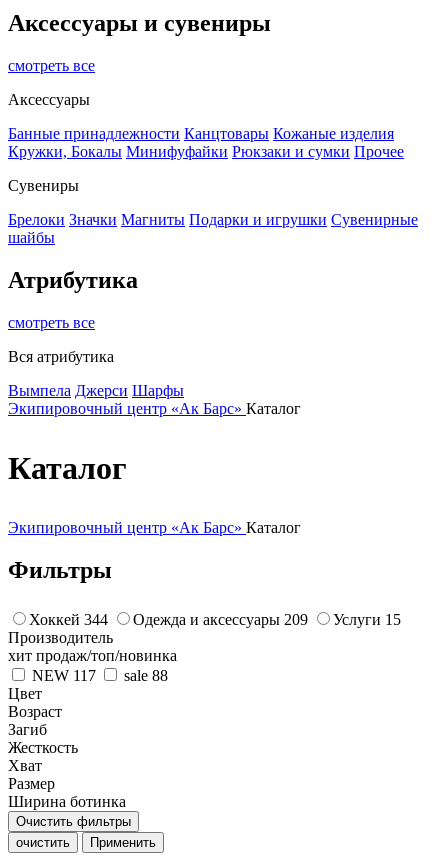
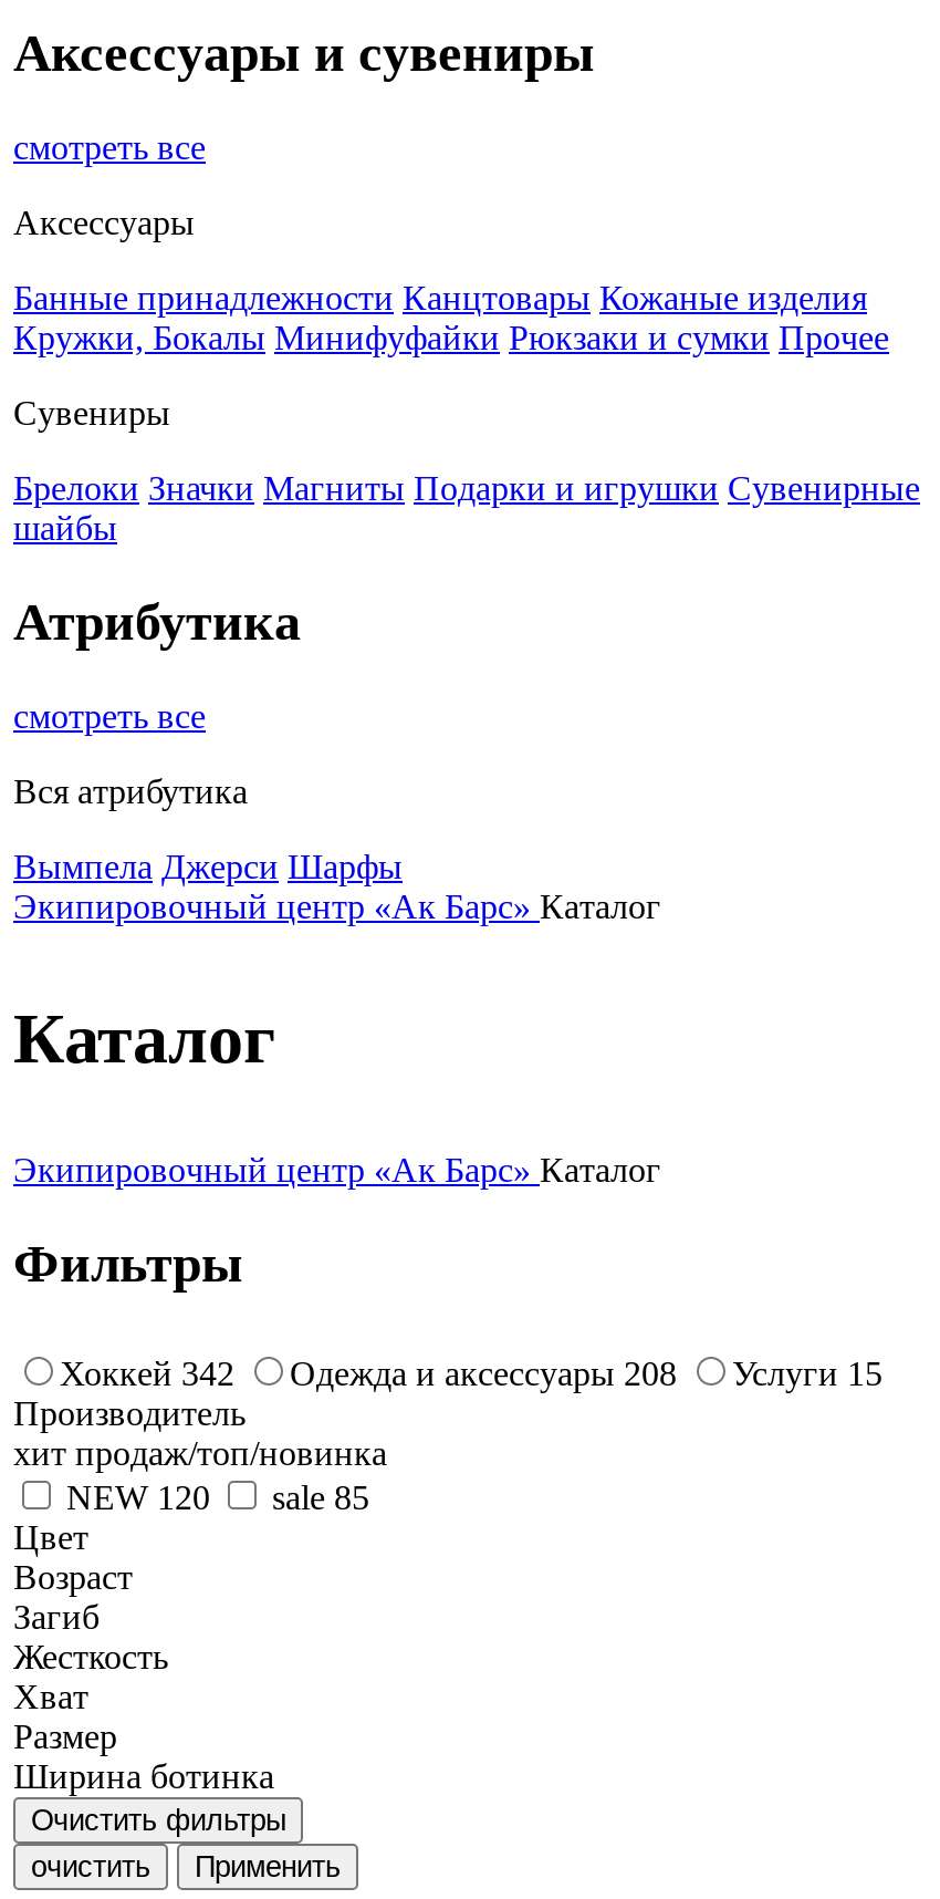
- Хоккей 344
+ Хоккей 342

- Одежда и аксессуары 209
+ Одежда и аксессуары 208

- NEW 117
+ NEW 120

- sale 88
+ sale 85
